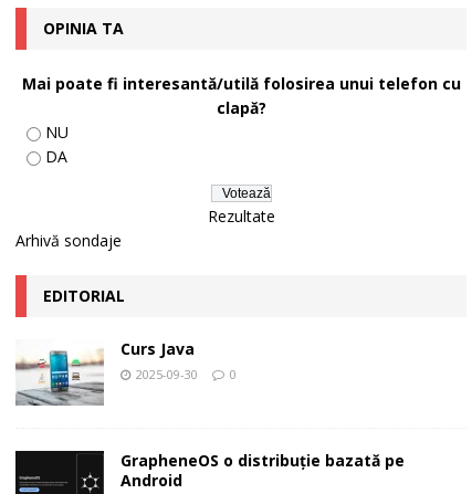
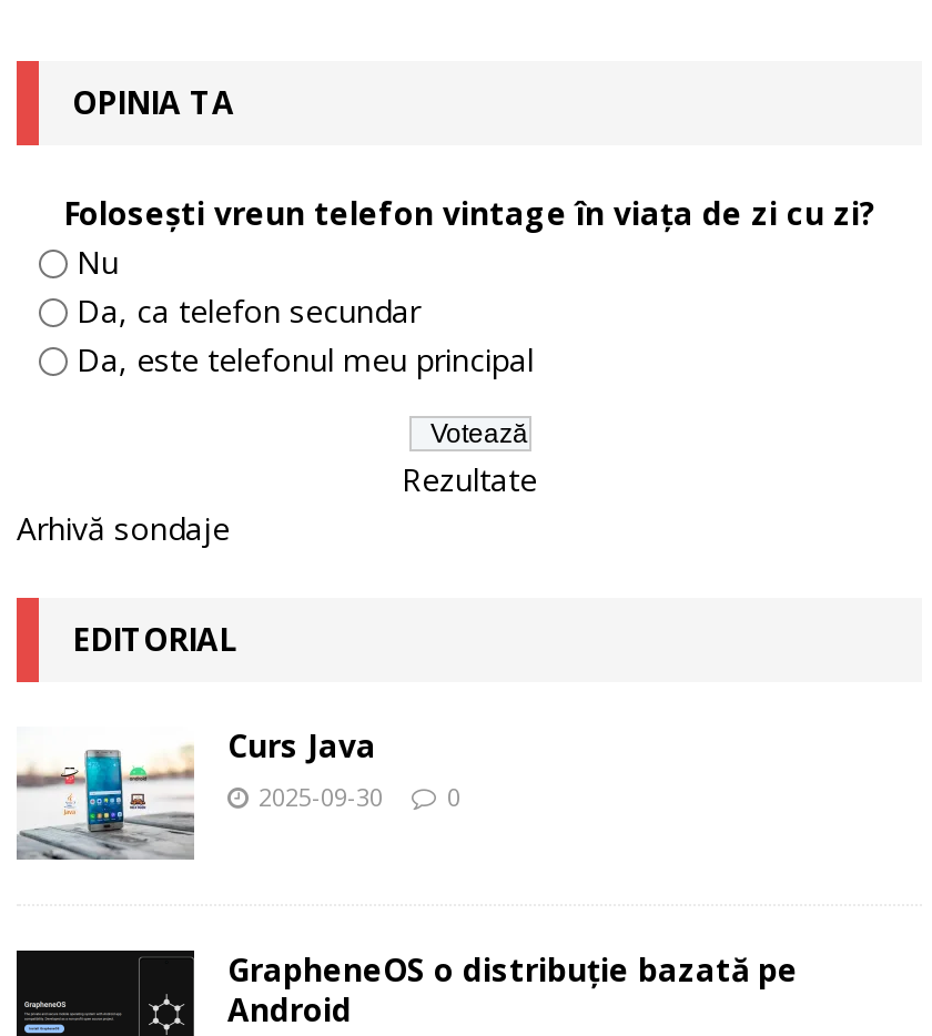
- Mai poate fi interesantă/utilă folosirea unui telefon cu
- clapă?
- NU
- DA
+ Foloseşti vreun telefon vintage în viaţa de zi cu zi?
+ Nu
+ Da, ca telefon secundar
+ Da, este telefonul meu principal
